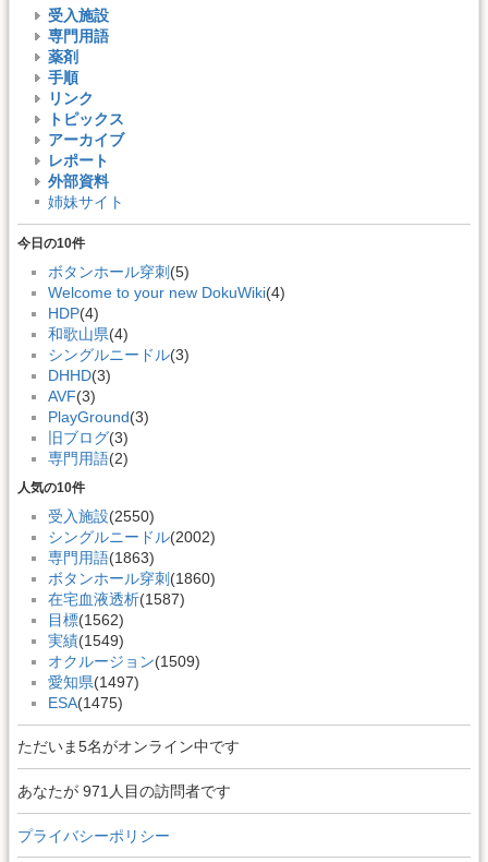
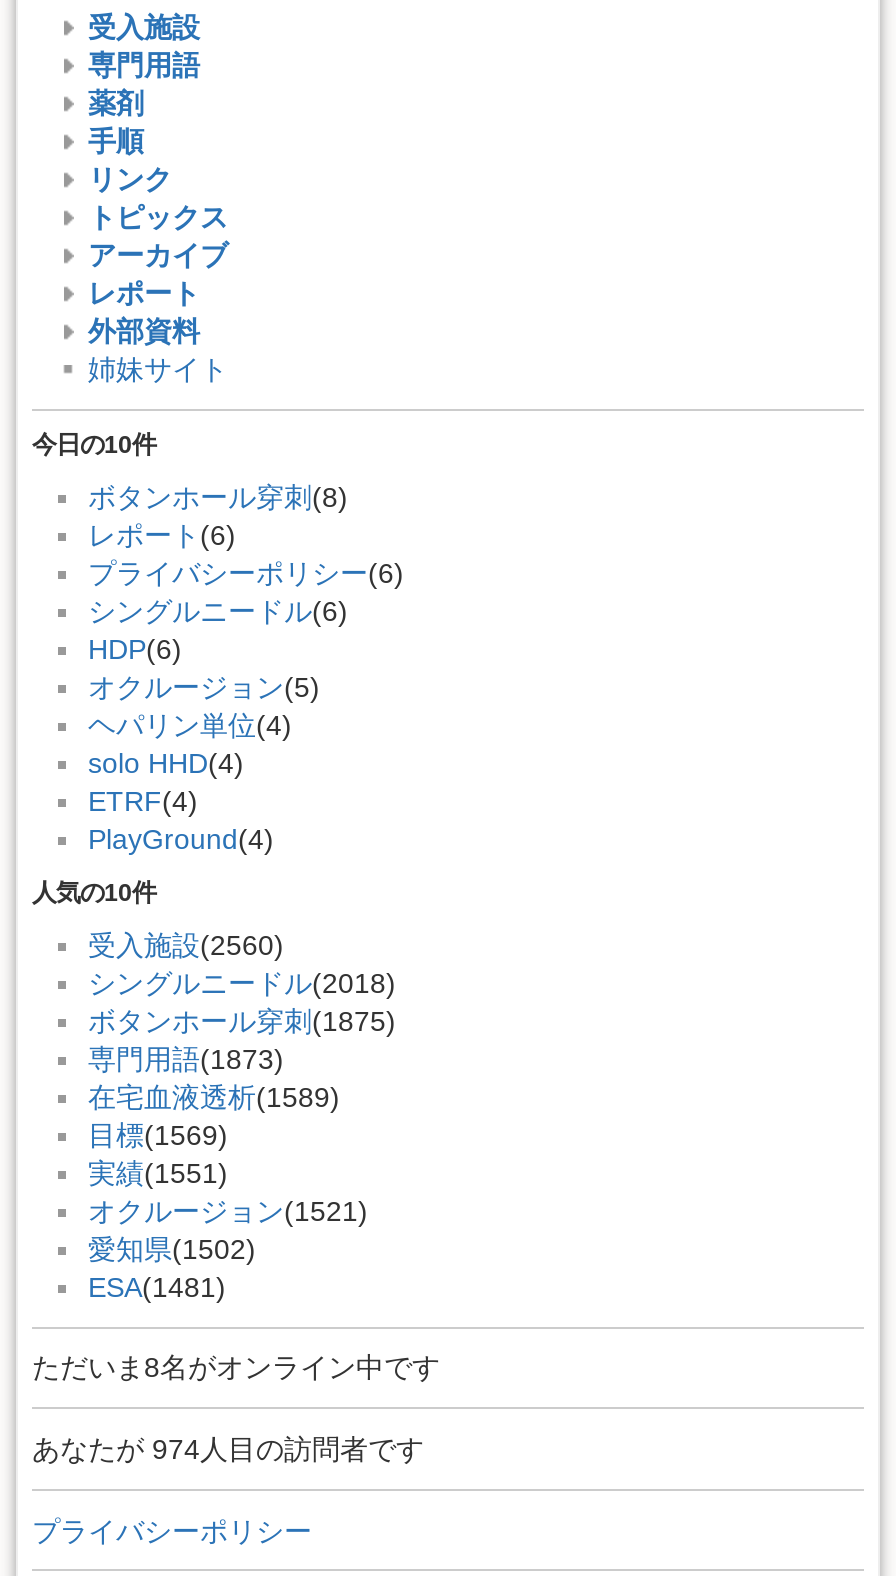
- ボタンホール穿刺(5)
- Welcome to your new DokuWiki(4)
- HDP(4)
- 和歌山県(4)
- シングルニードル(3)
- DHHD(3)
- AVF(3)
- PlayGround(3)
- 旧ブログ(3)
- 専門用語(2)
+ ボタンホール穿刺(8)
+ レポート(6)
+ プライバシーポリシー(6)
+ シングルニードル(6)
+ HDP(6)
+ オクルージョン(5)
+ ヘパリン単位(4)
+ solo HHD(4)
+ ETRF(4)
+ PlayGround(4)

- 受入施設(2550)
- シングルニードル(2002)
- 専門用語(1863)
- ボタンホール穿刺(1860)
- 在宅血液透析(1587)
- 目標(1562)
- 実績(1549)
- オクルージョン(1509)
- 愛知県(1497)
- ESA(1475)
+ 受入施設(2560)
+ シングルニードル(2018)
+ ボタンホール穿刺(1875)
+ 専門用語(1873)
+ 在宅血液透析(1589)
+ 目標(1569)
+ 実績(1551)
+ オクルージョン(1521)
+ 愛知県(1502)
+ ESA(1481)

- ただいま5名がオンライン中です
+ ただいま8名がオンライン中です

- あなたが 971人目の訪問者です
+ あなたが 974人目の訪問者です
